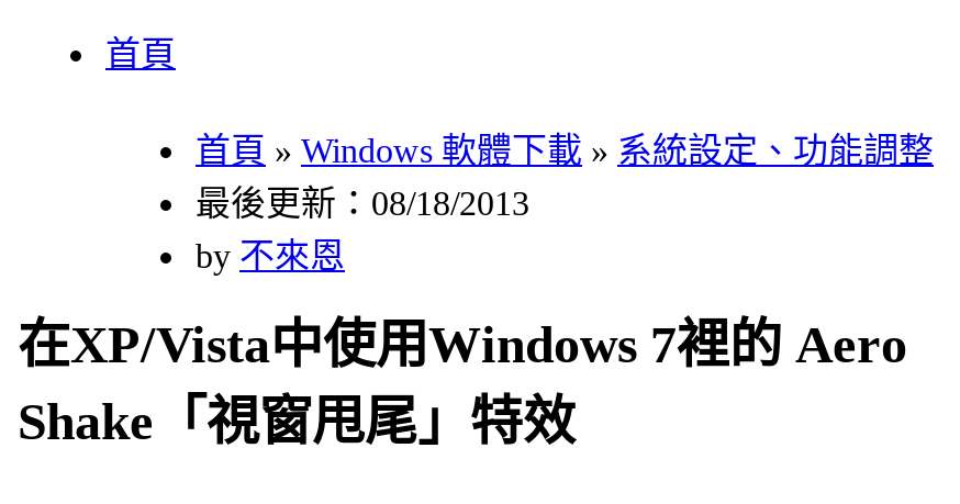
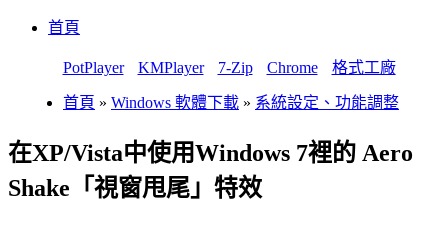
+ PotPlayer
+ KMPlayer
+ 7-Zip
+ Chrome
+ 格式工廠

moved down: 首頁 » Windows 軟體下載 » 系統設定、功能調整

- 最後更新：08/18/2013
- by不來恩
